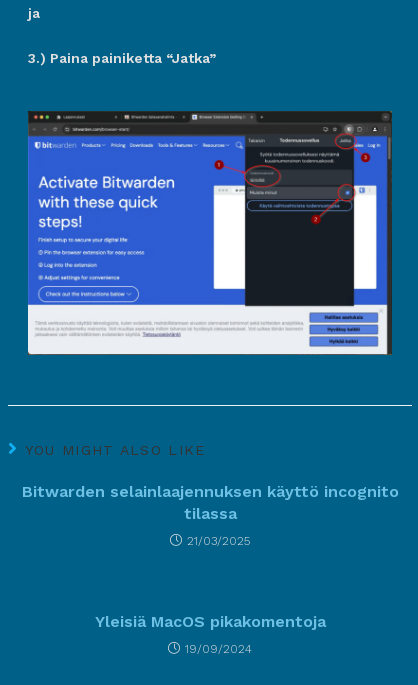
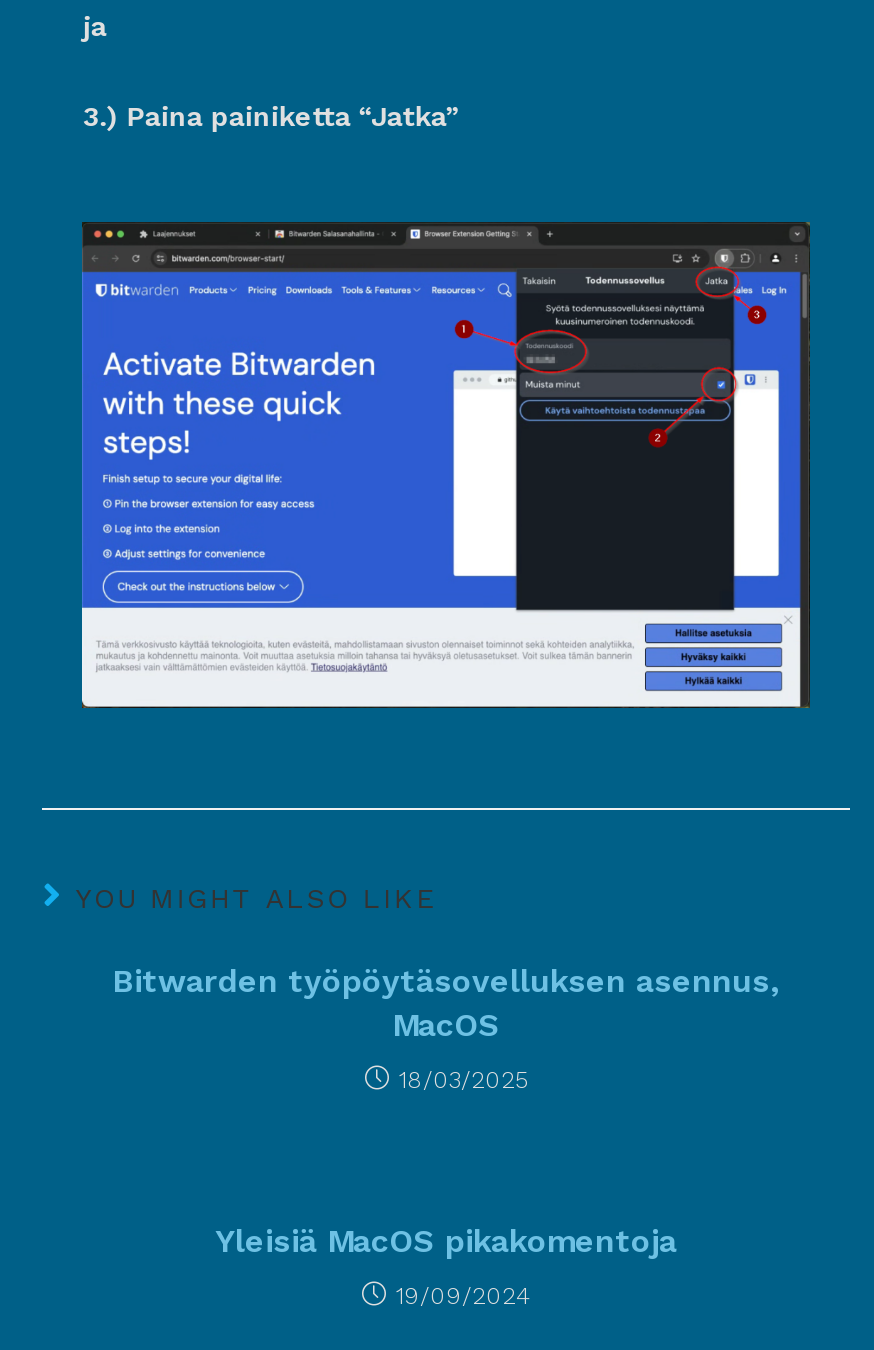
- Bitwarden selainlaajennuksen käyttö incognito
- tilassa
+ Bitwarden työpöytäsovelluksen asennus,
+ MacOS

- 21/03/2025
+ 18/03/2025
